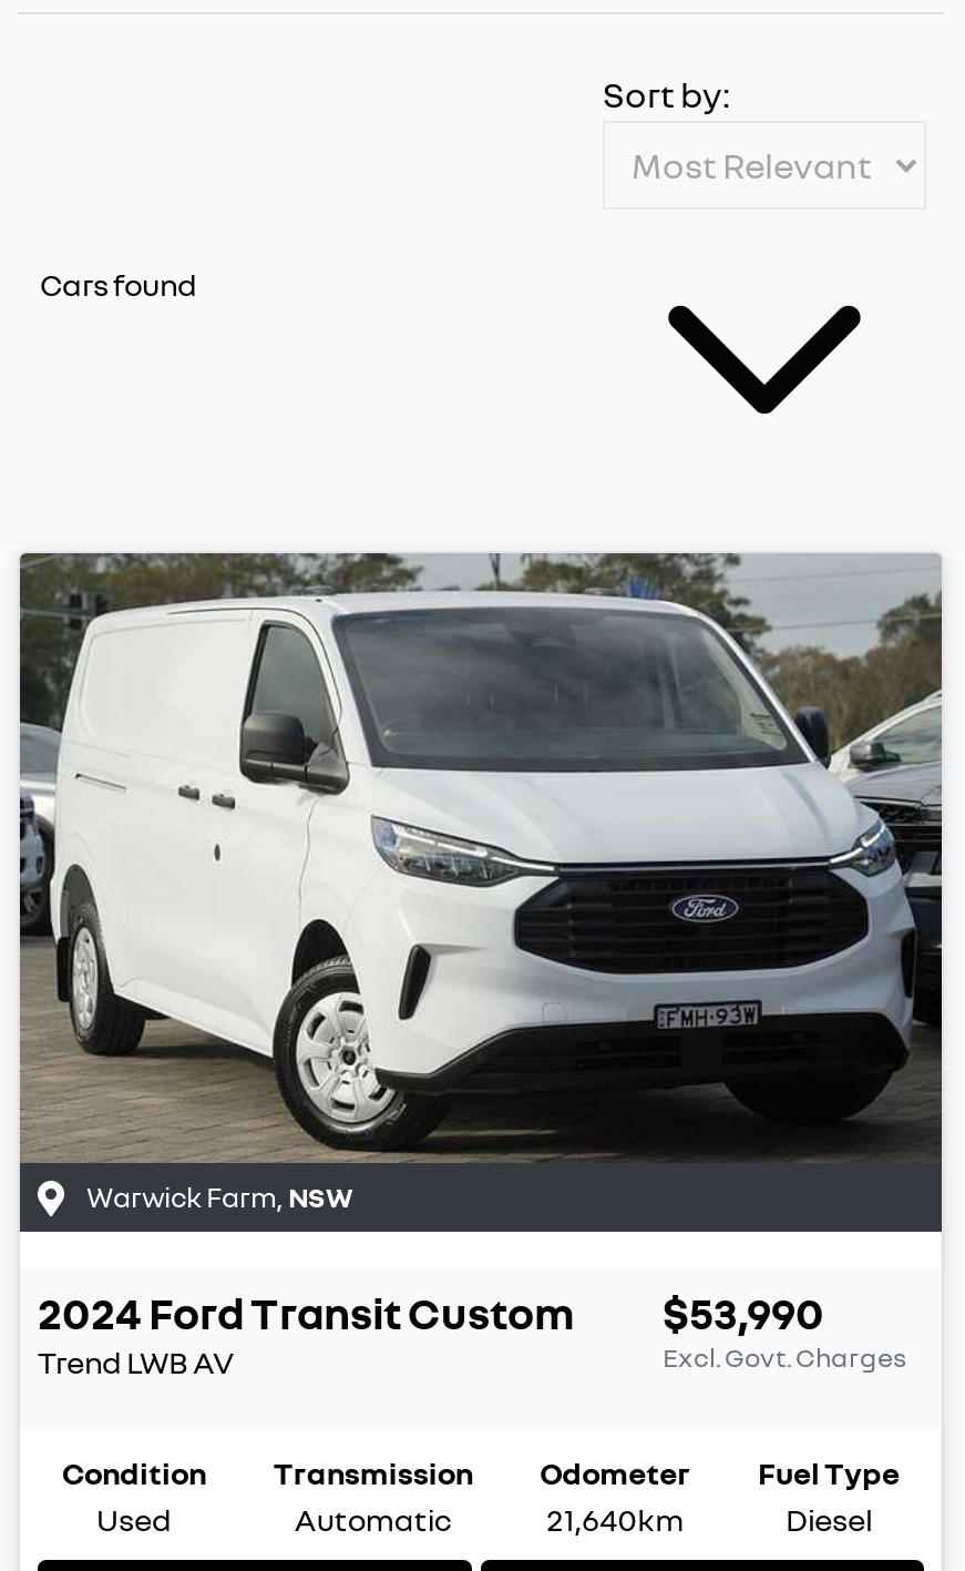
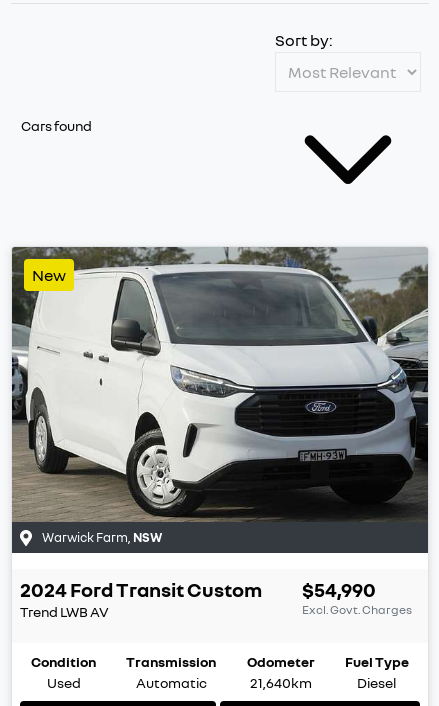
+ New

- 2024 Ford Transit Custom $53,990
+ 2024 Ford Transit Custom $54,990
